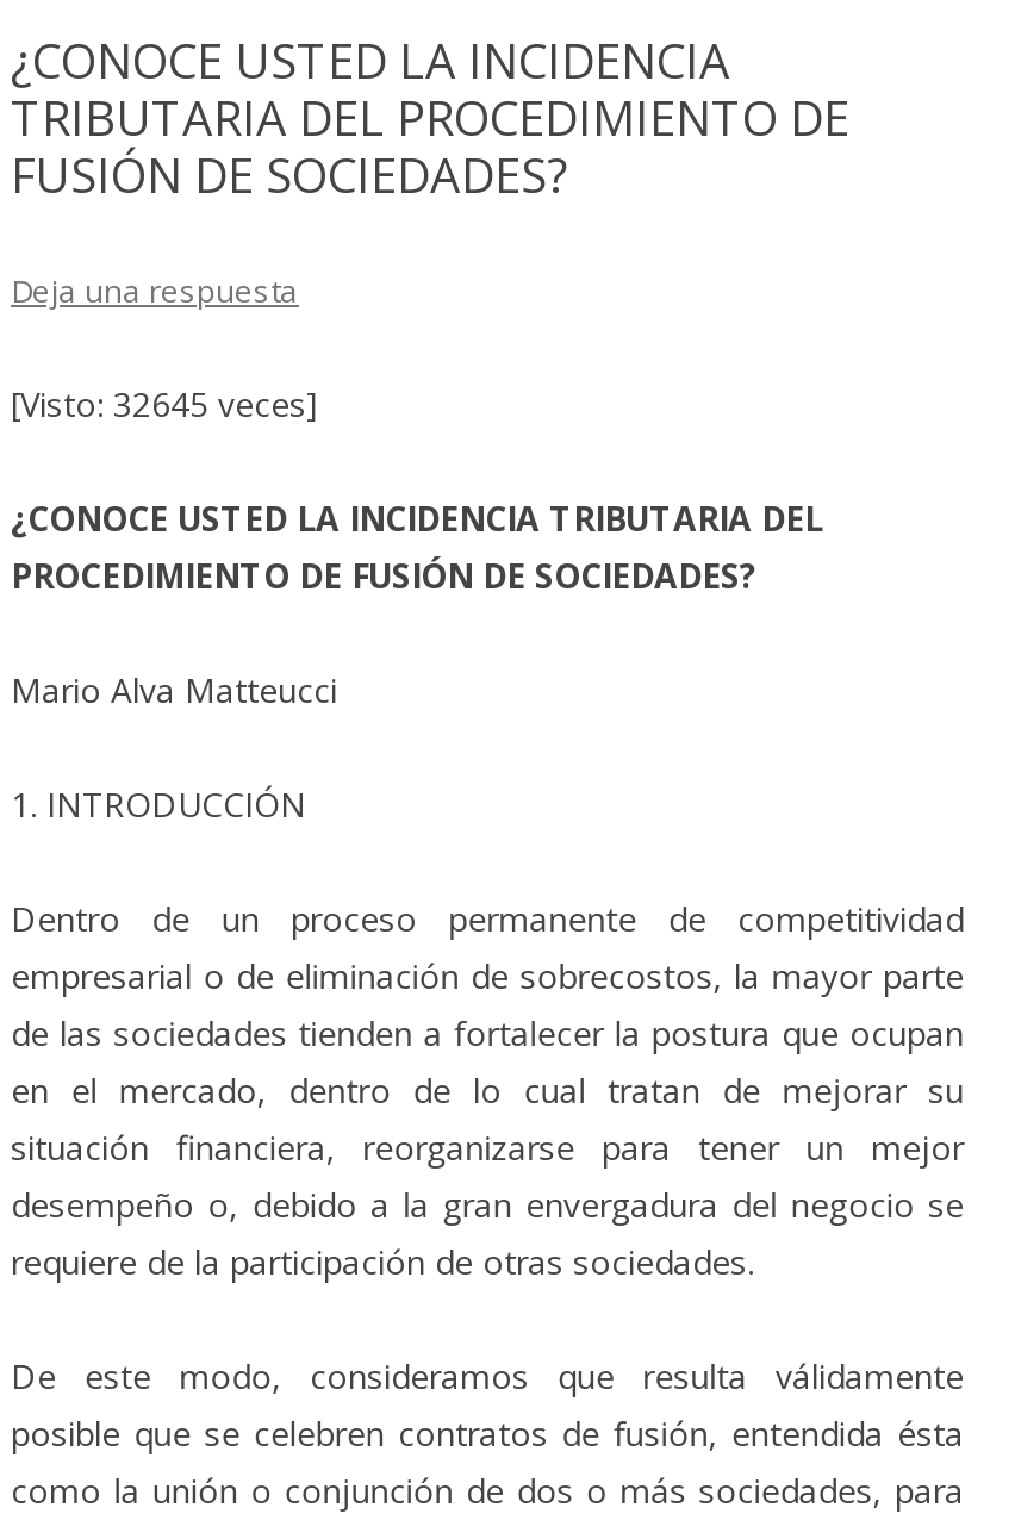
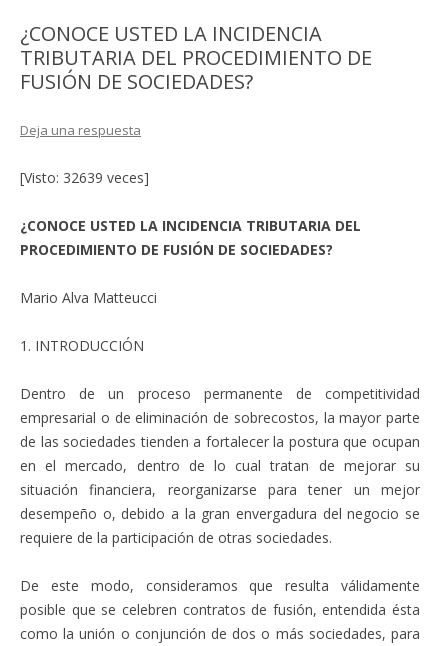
- [Visto: 32645 veces]
+ [Visto: 32639 veces]
